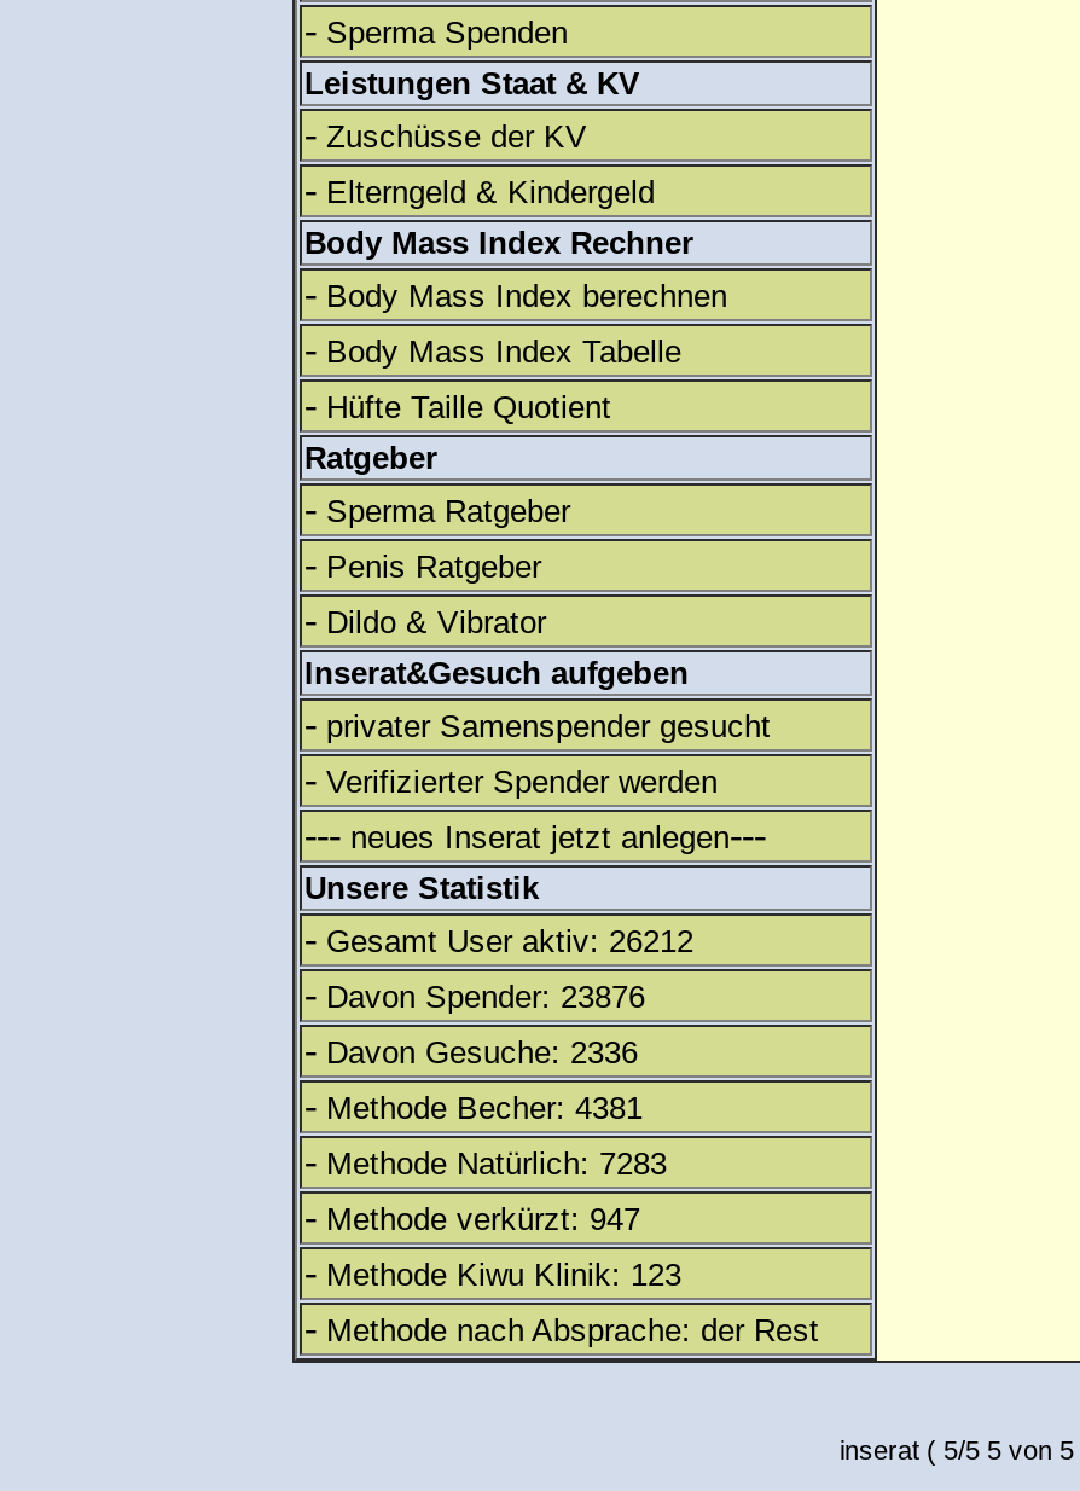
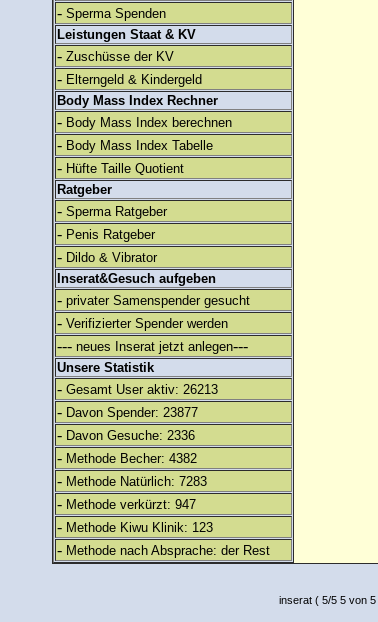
- - Gesamt User aktiv: 26212
+ - Gesamt User aktiv: 26213

- - Davon Spender: 23876
+ - Davon Spender: 23877

- - Methode Becher: 4381
+ - Methode Becher: 4382
